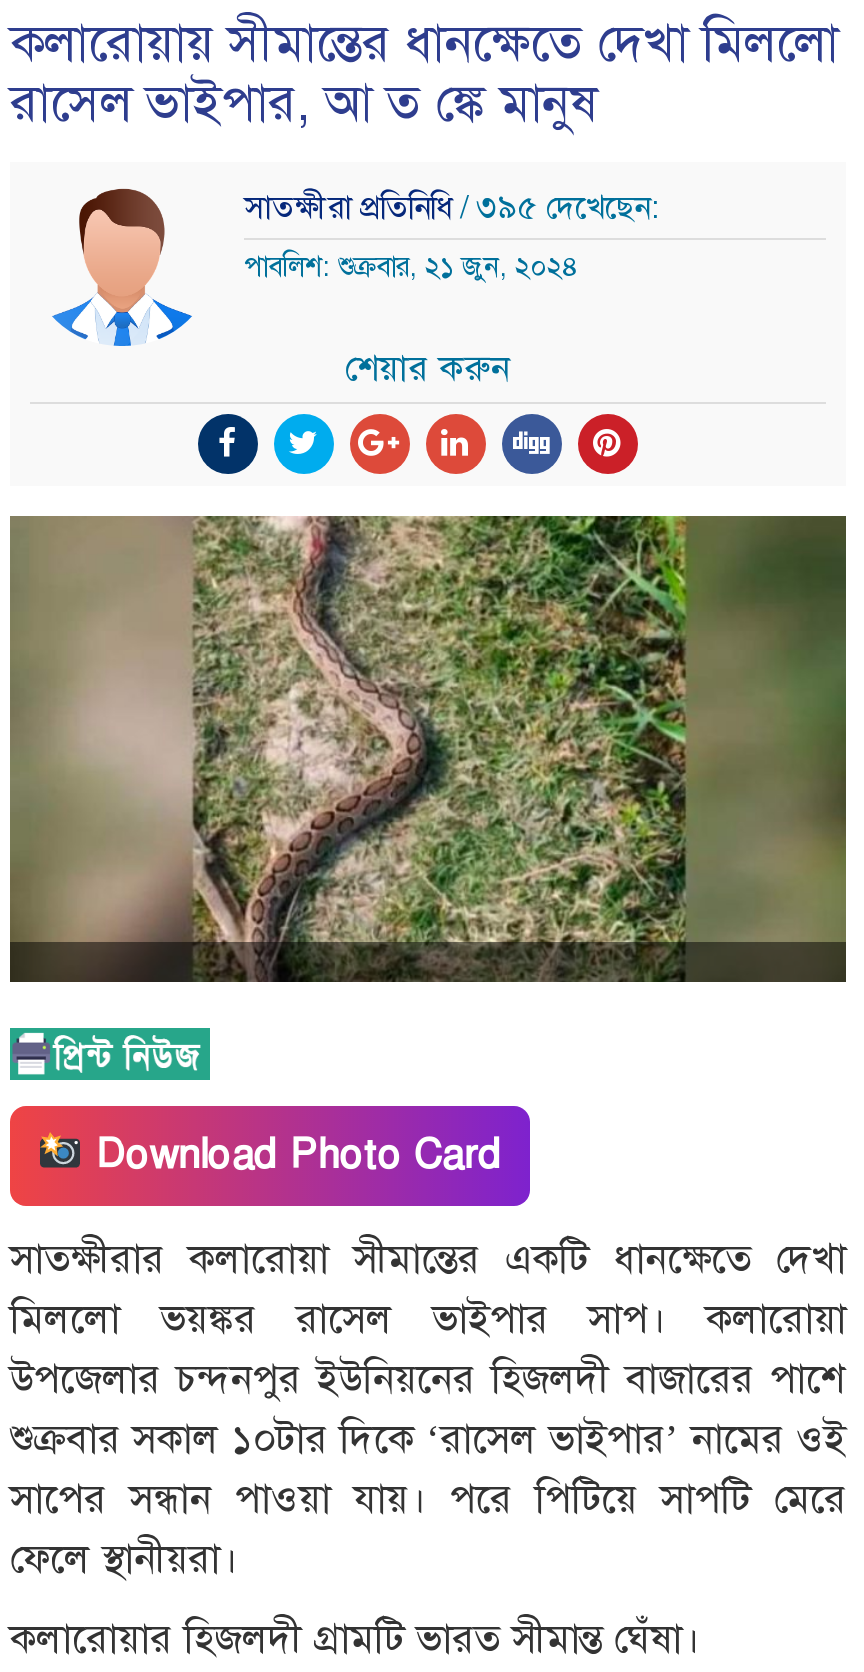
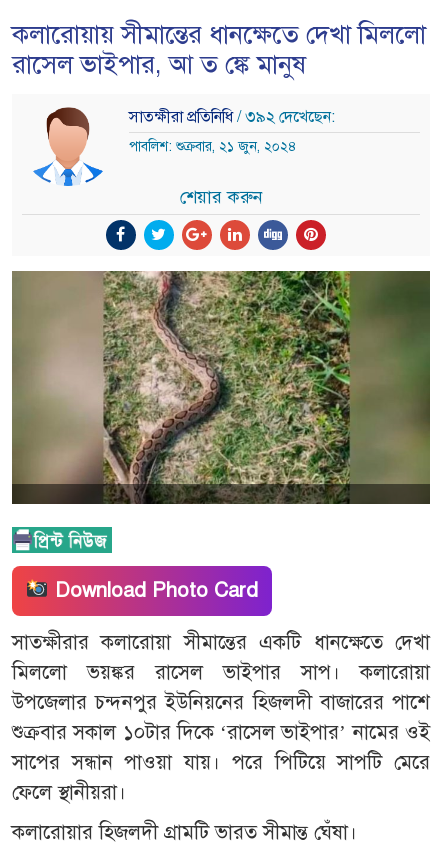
- সাতক্ষীরা প্রতিনিধি / ৩৯৫ দেখেছেন:
+ সাতক্ষীরা প্রতিনিধি / ৩৯২ দেখেছেন:
